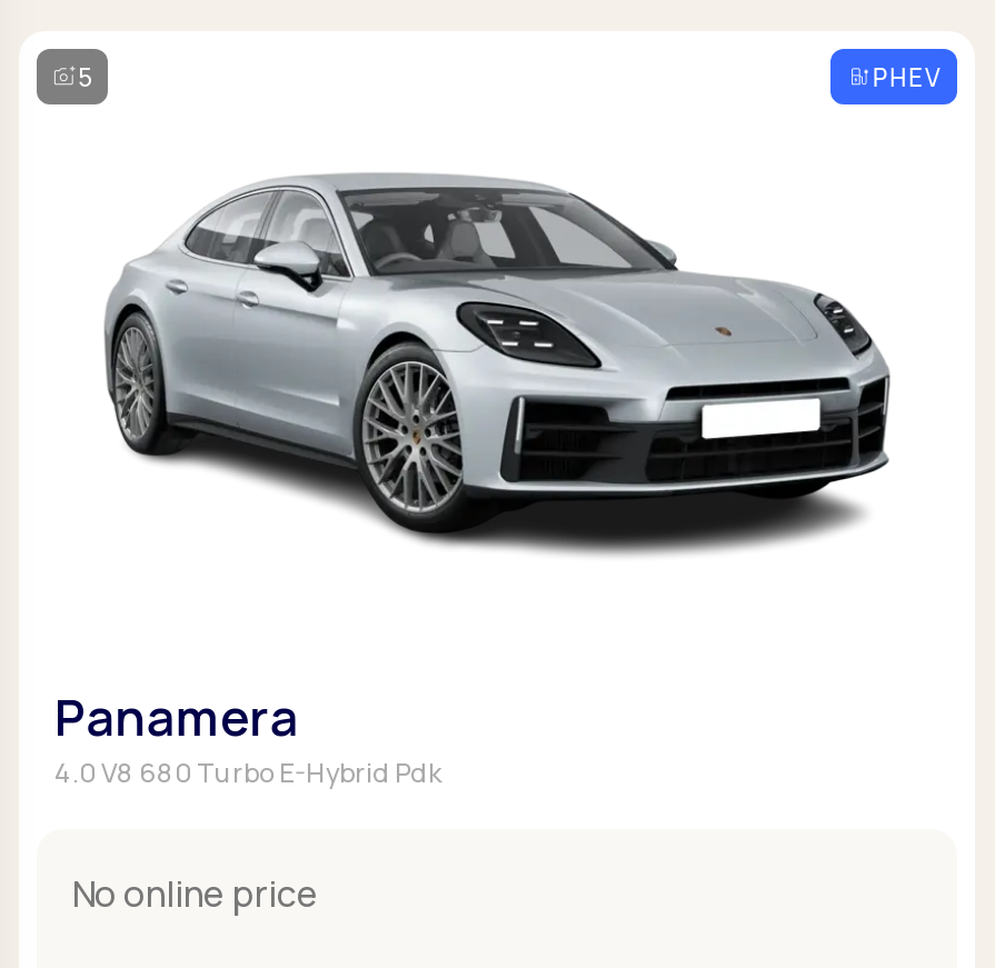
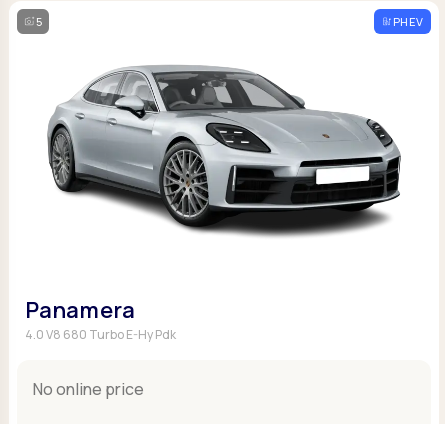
- 4.0 V8 680 Turbo E-Hybrid Pdk
+ 4.0 V8 680 Turbo E-Hy Pdk
